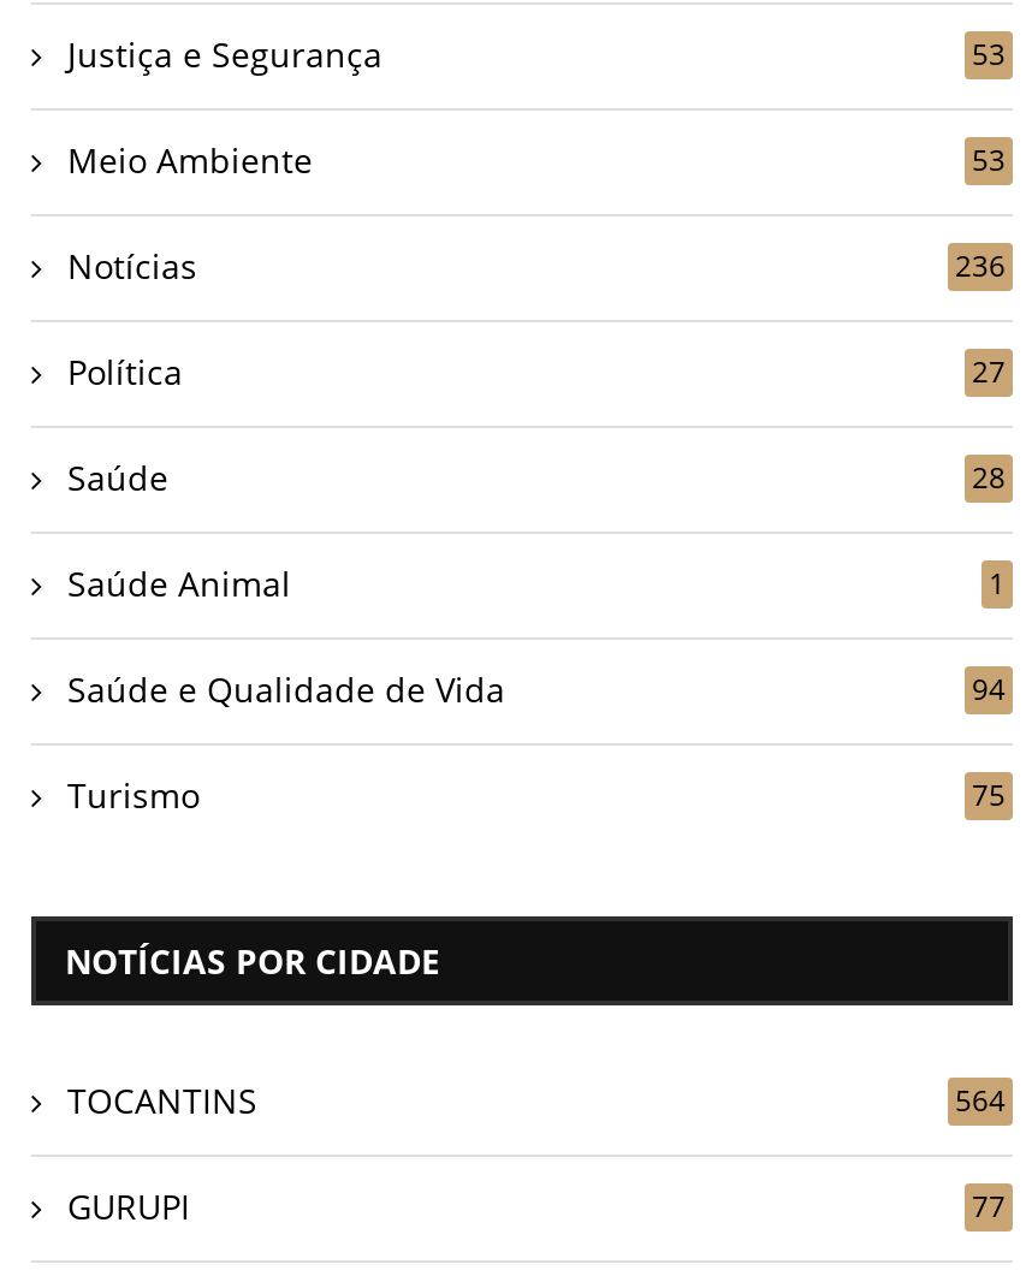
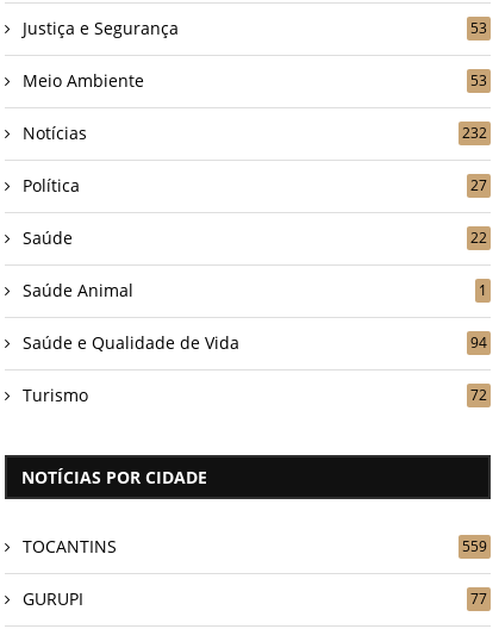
- 236
+ 232

- 28
+ 22

- 75
+ 72

- 564
+ 559
